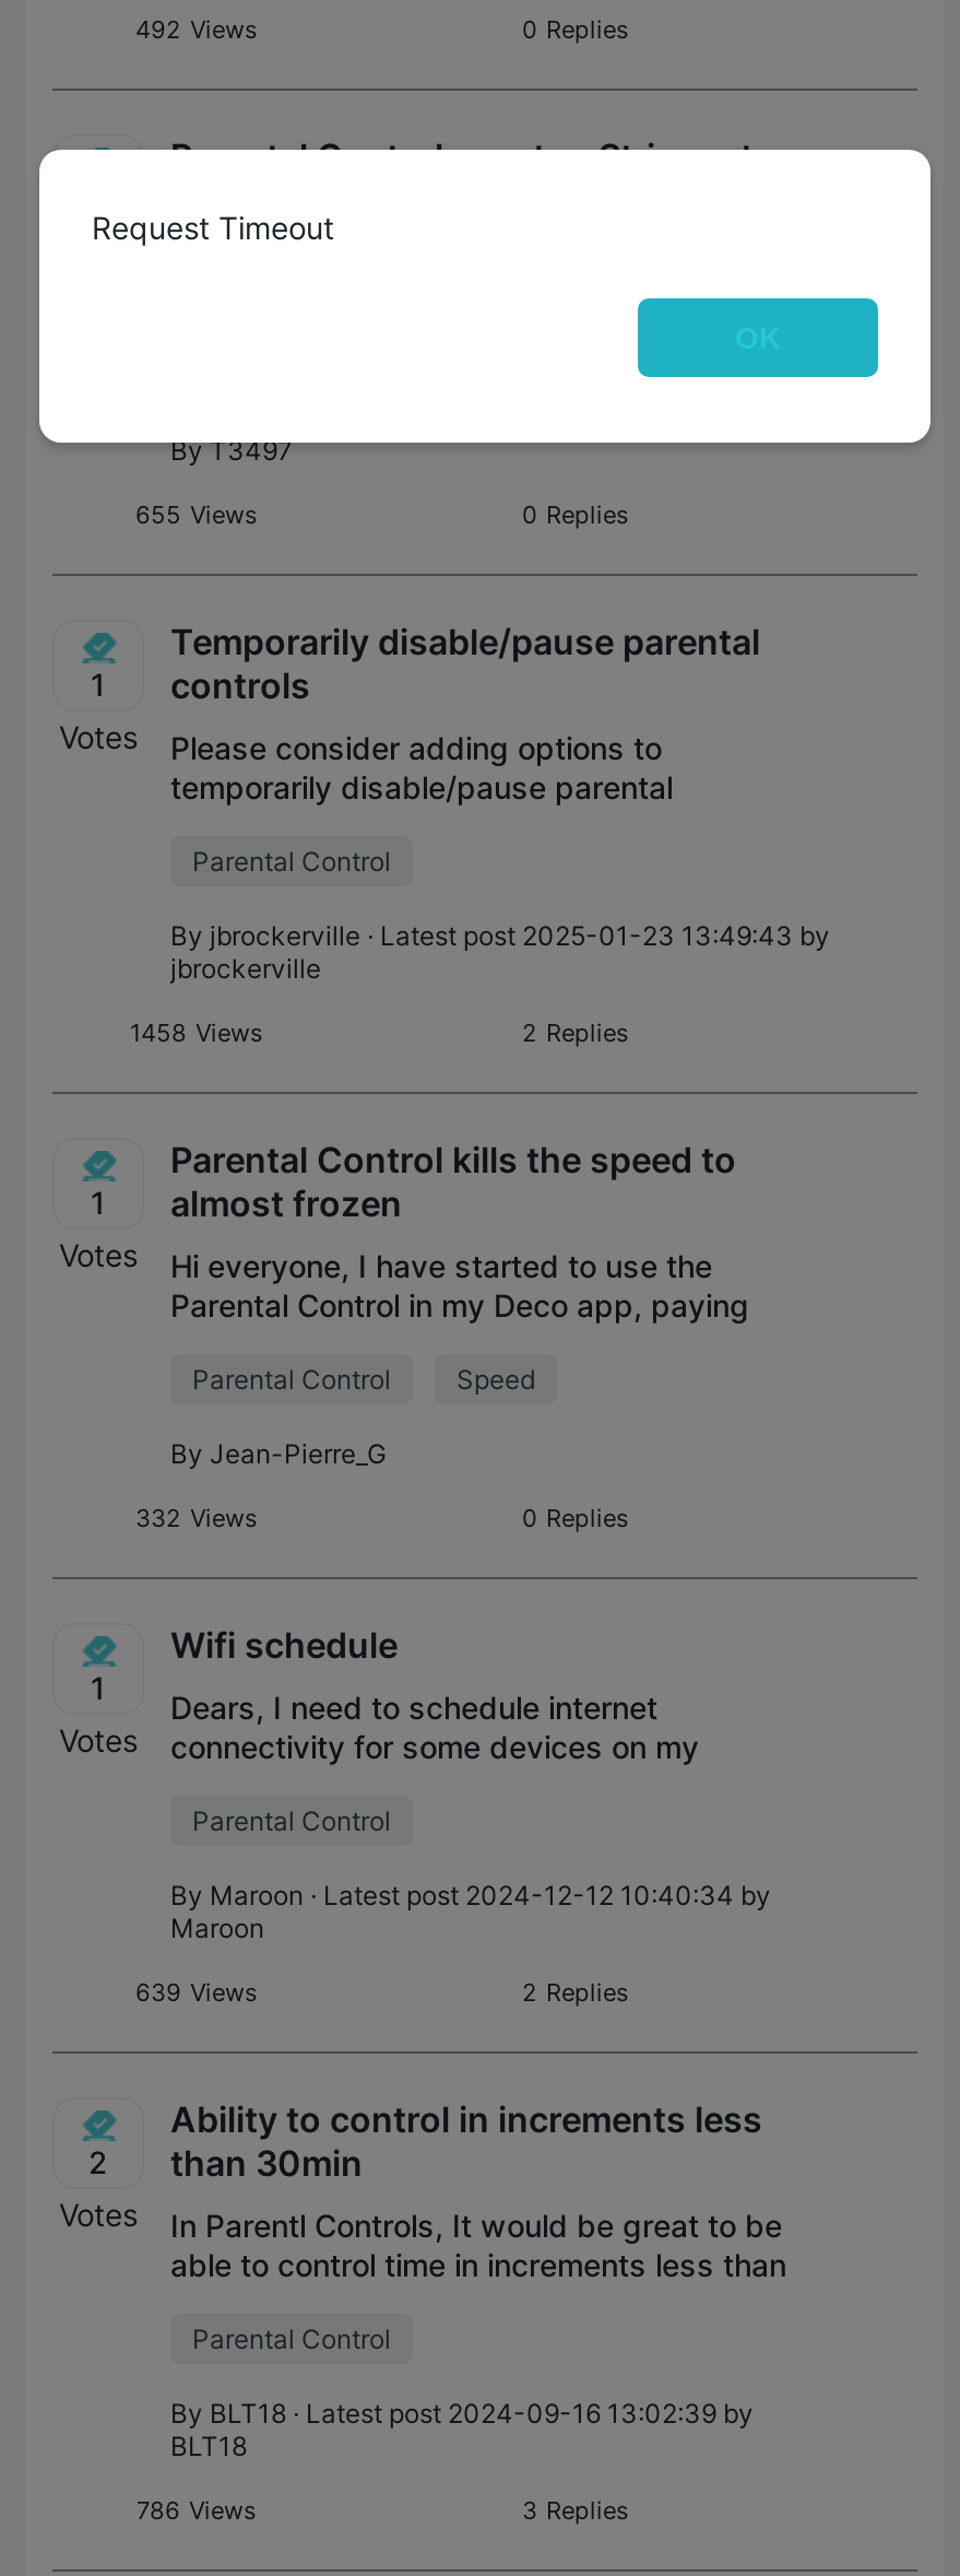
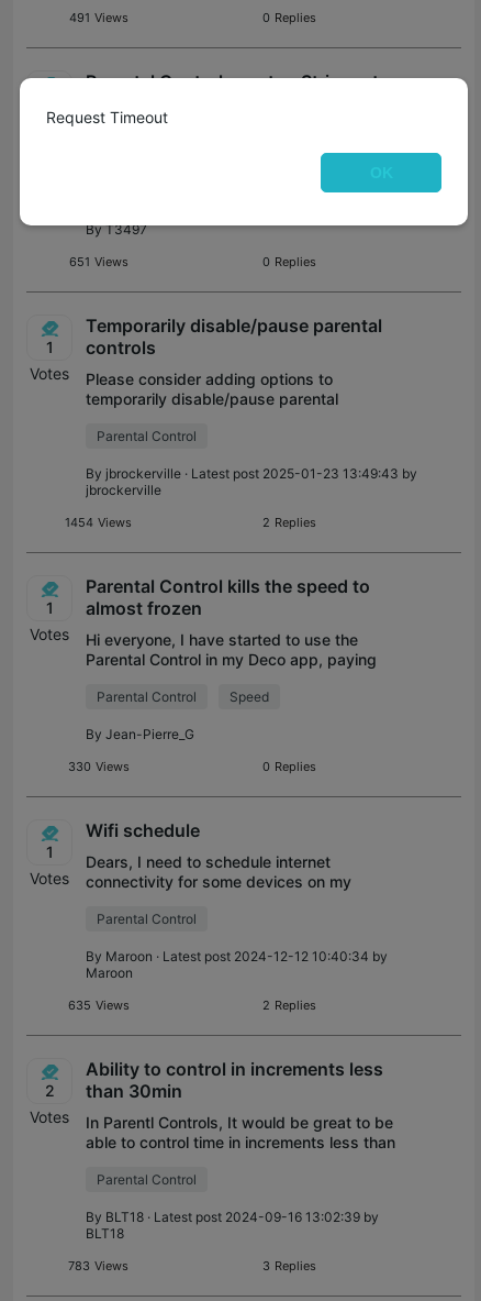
- 492 Views
+ 491 Views

- 655 Views
+ 651 Views

- 1458 Views
+ 1454 Views

- 332 Views
+ 330 Views

- 639 Views
+ 635 Views

- 786 Views
+ 783 Views
